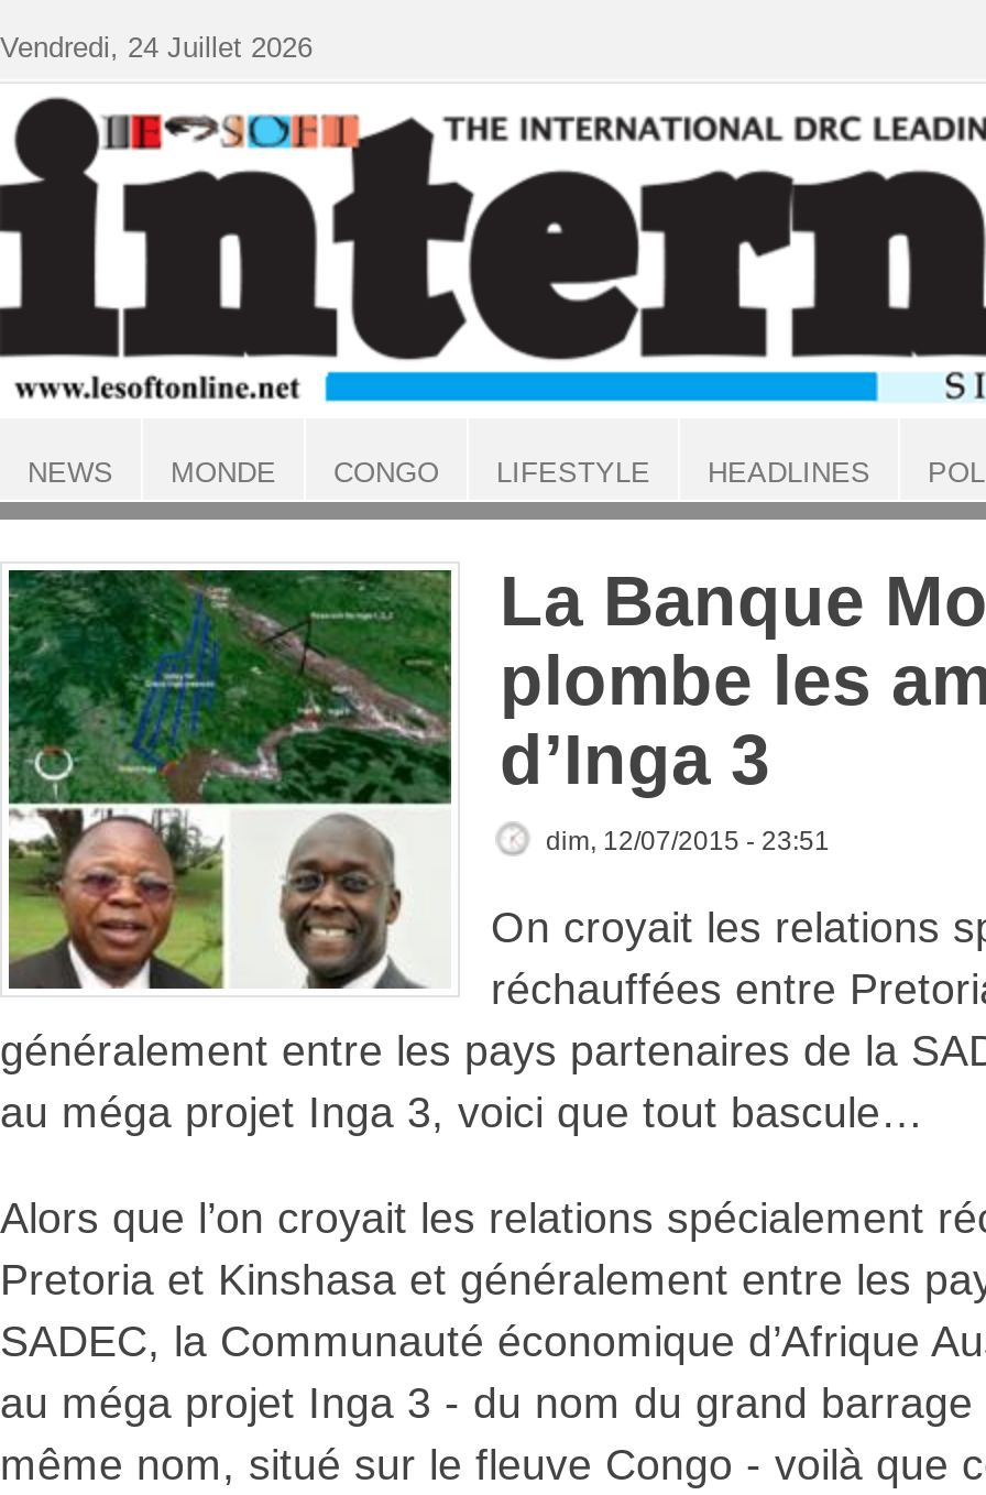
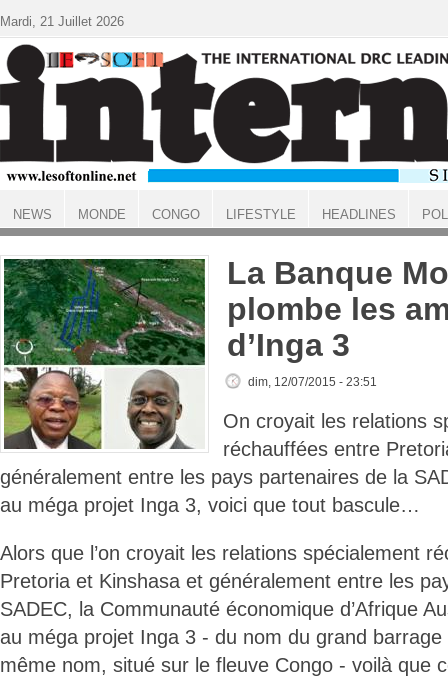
- Vendredi, 24 Juillet 2026
+ Mardi, 21 Juillet 2026
